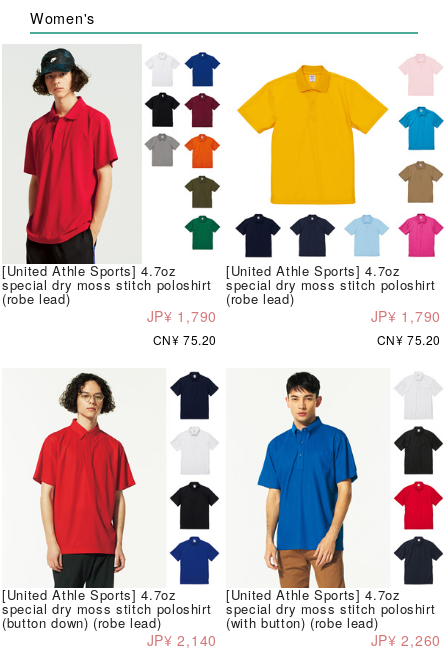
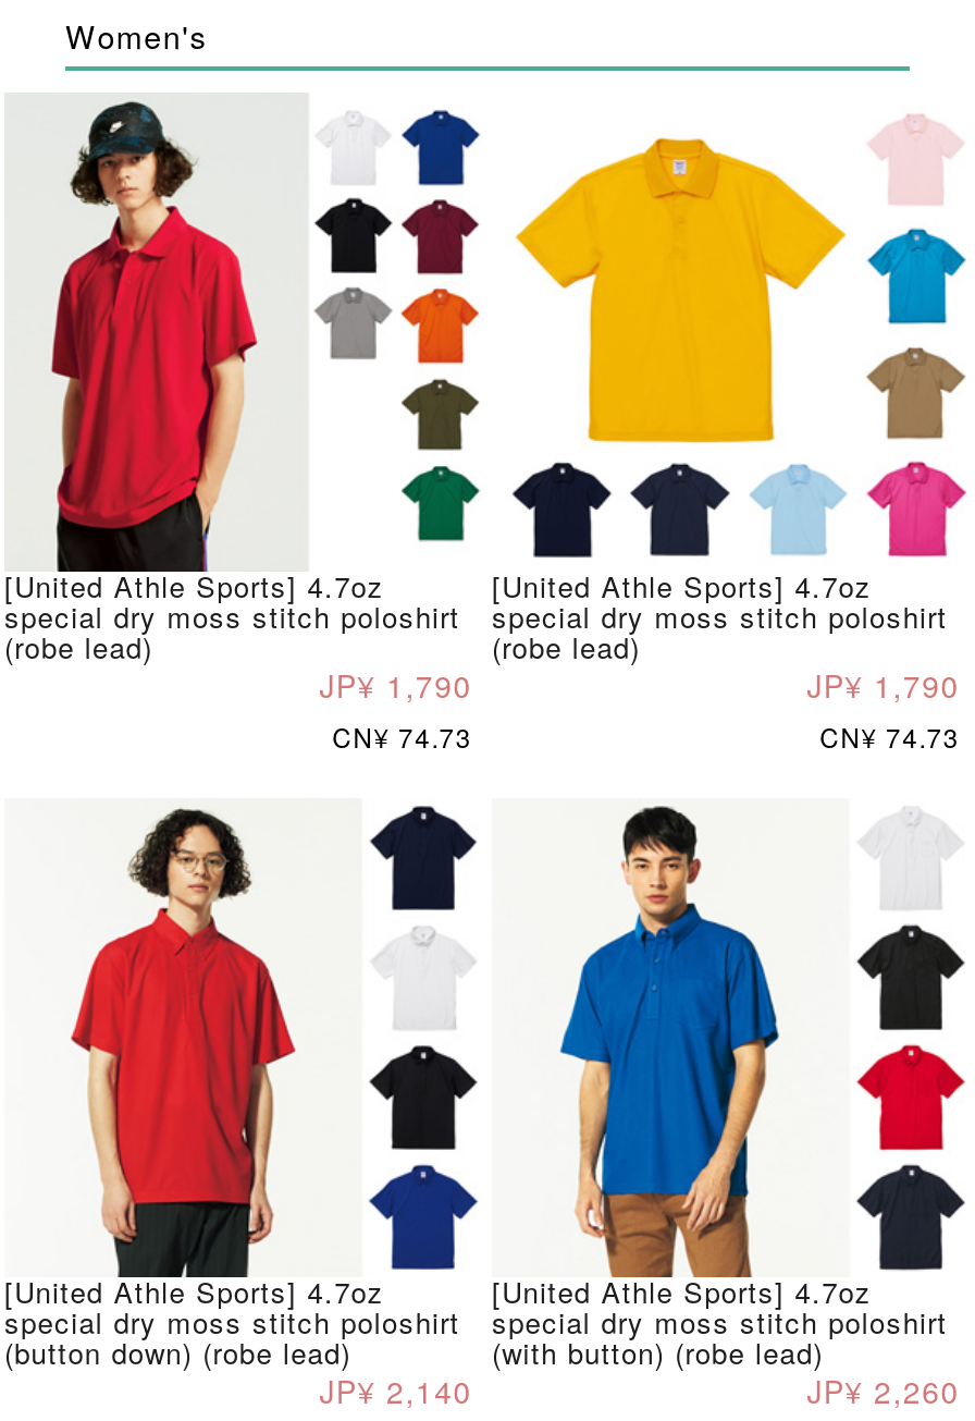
- CN¥ 75.20
+ CN¥ 74.73

- CN¥ 75.20
+ CN¥ 74.73
